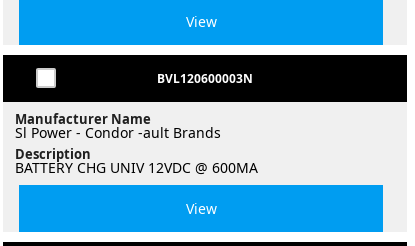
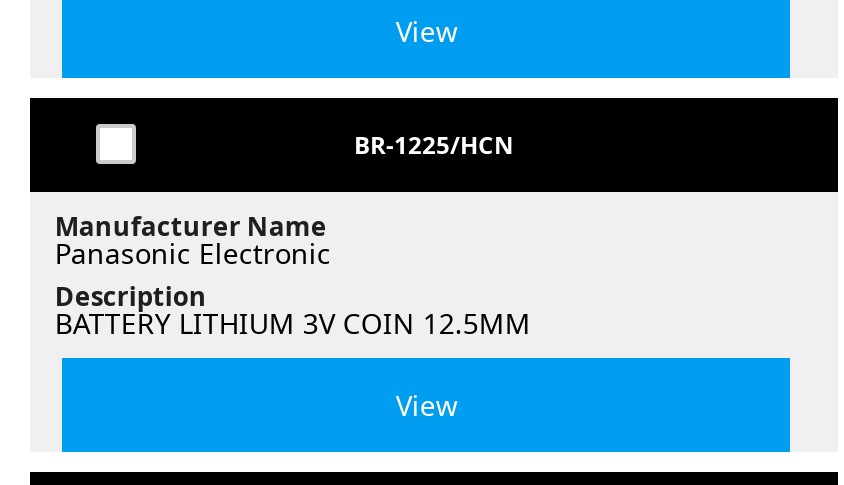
- BVL120600003N
+ BR-1225/HCN

- Sl Power - Condor -ault Brands
+ Panasonic Electronic

- BATTERY CHG UNIV 12VDC @ 600MA
+ BATTERY LITHIUM 3V COIN 12.5MM
